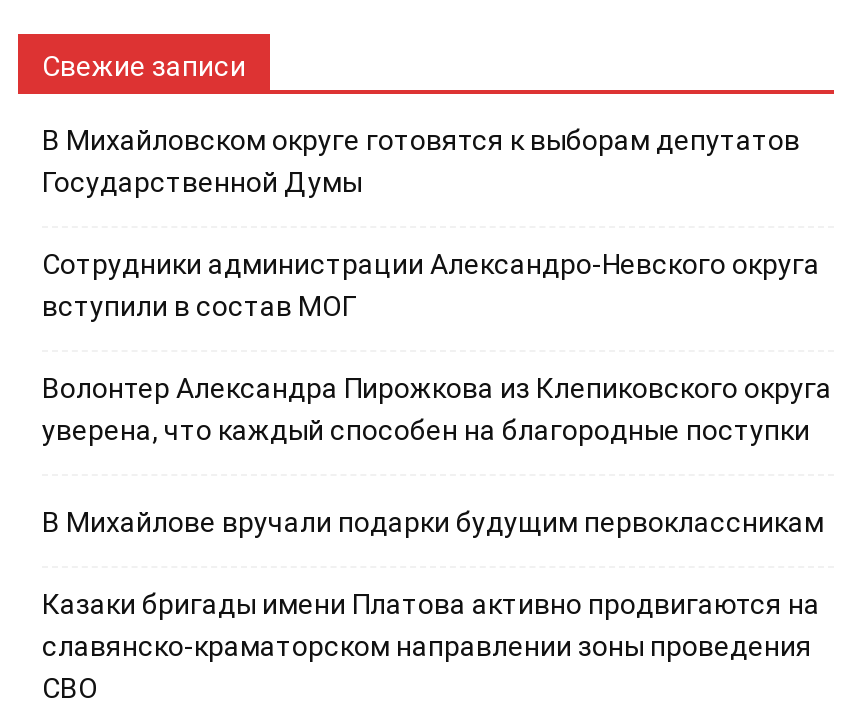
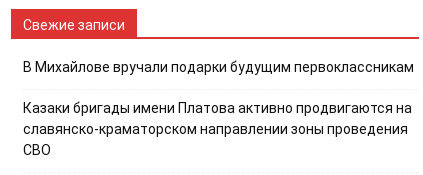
- В Михайловском округе готовятся к выборам депутатов
- Государственной Думы
- Сотрудники администрации Александро-Невского округа
- вступили в состав МОГ
- Волонтер Александра Пирожкова из Клепиковского округа
- уверена, что каждый способен на благородные поступки
